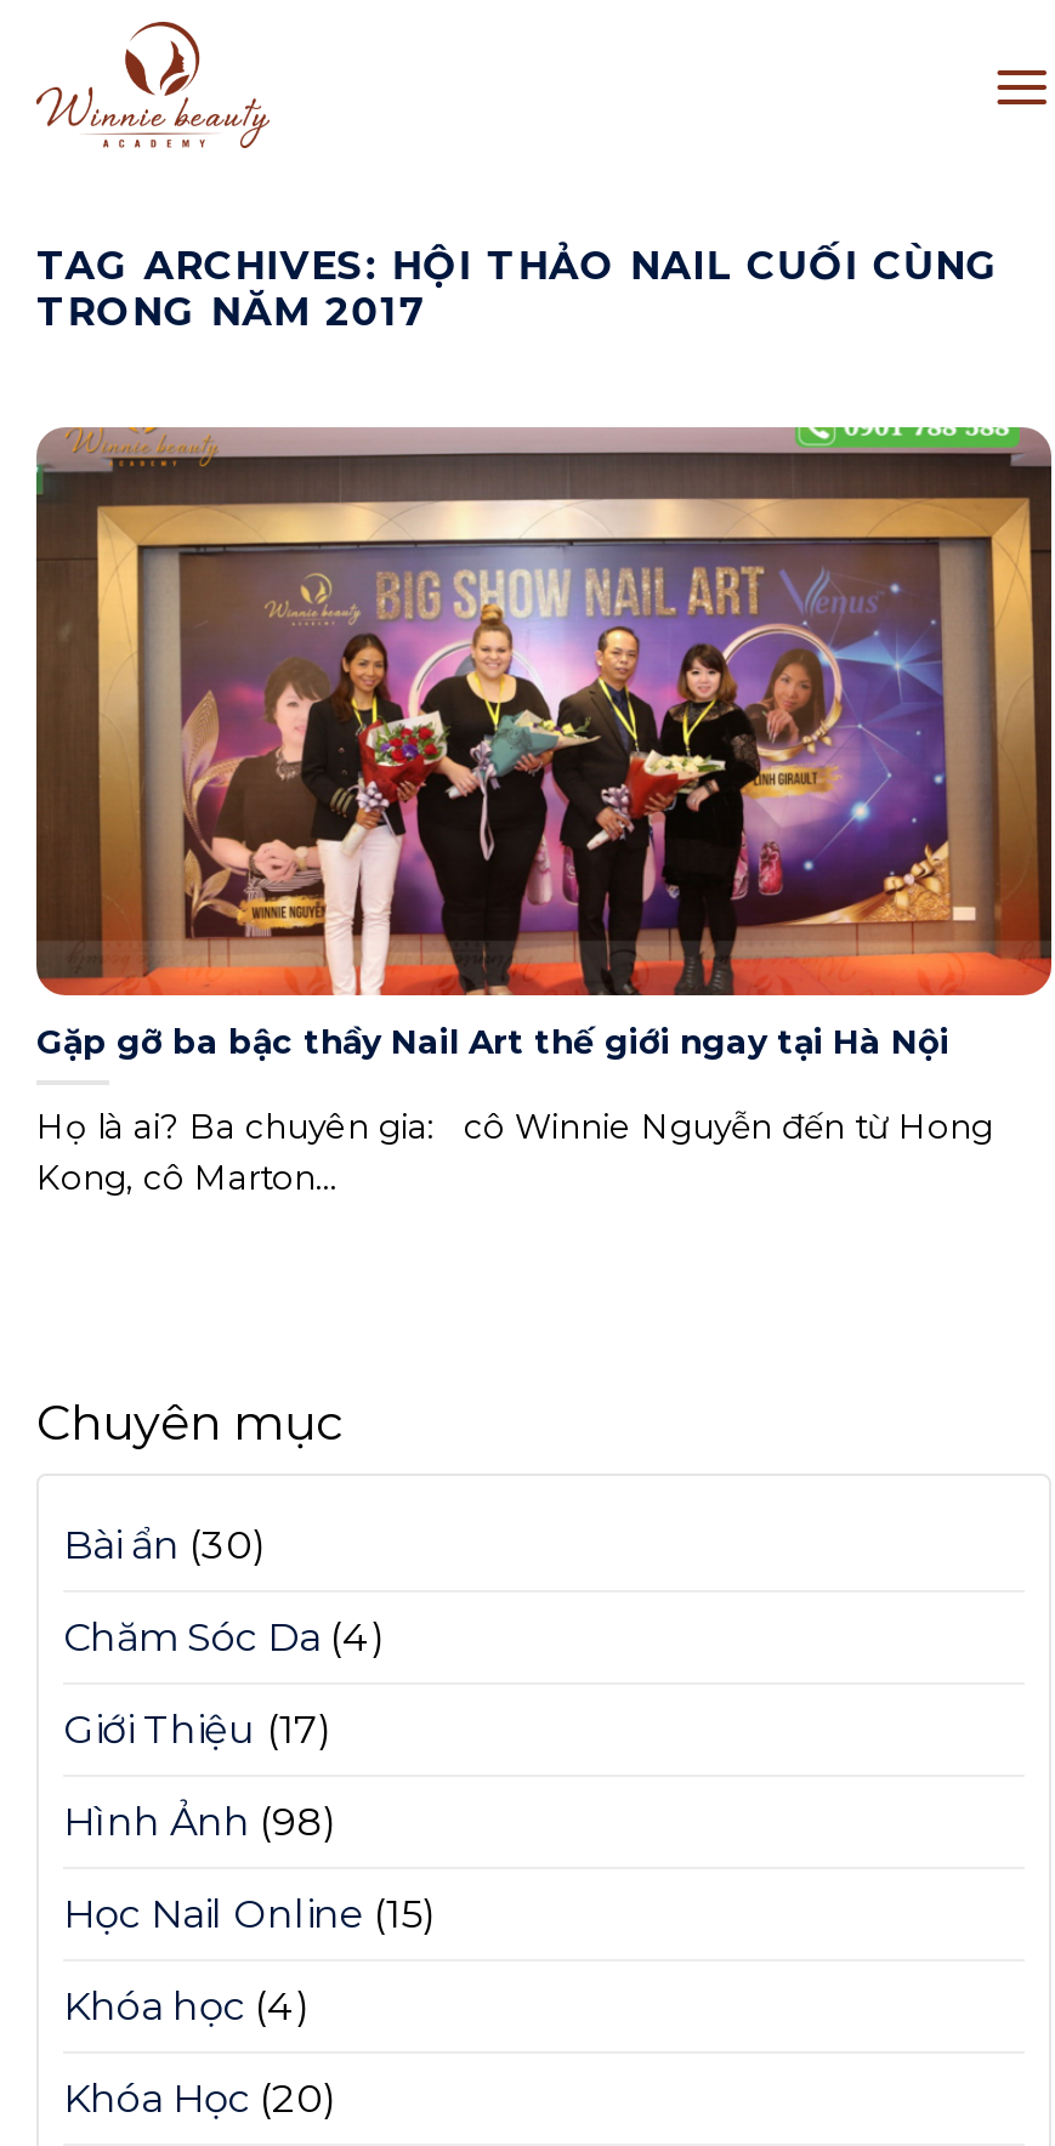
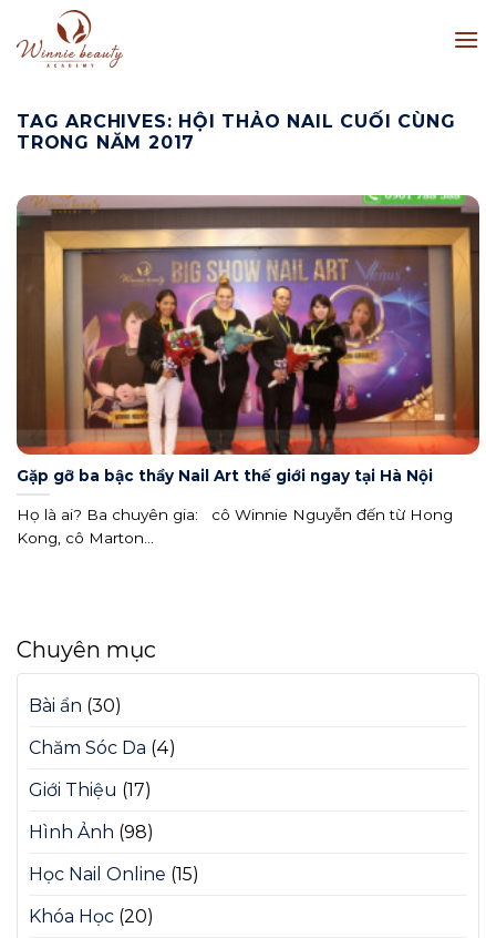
- Khóa học (4)
